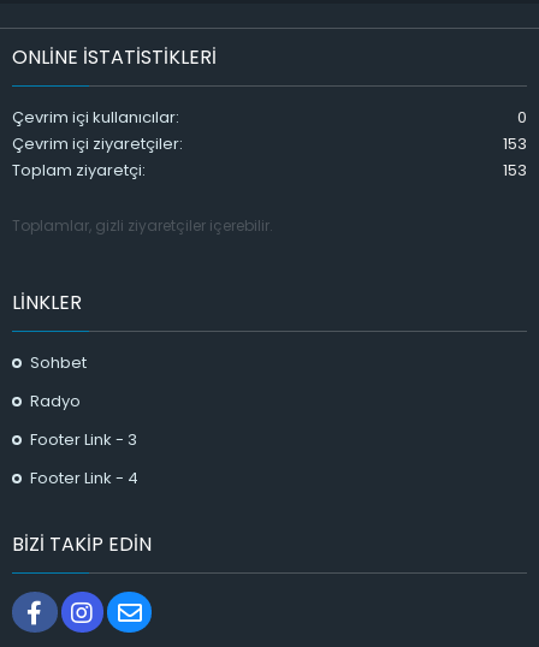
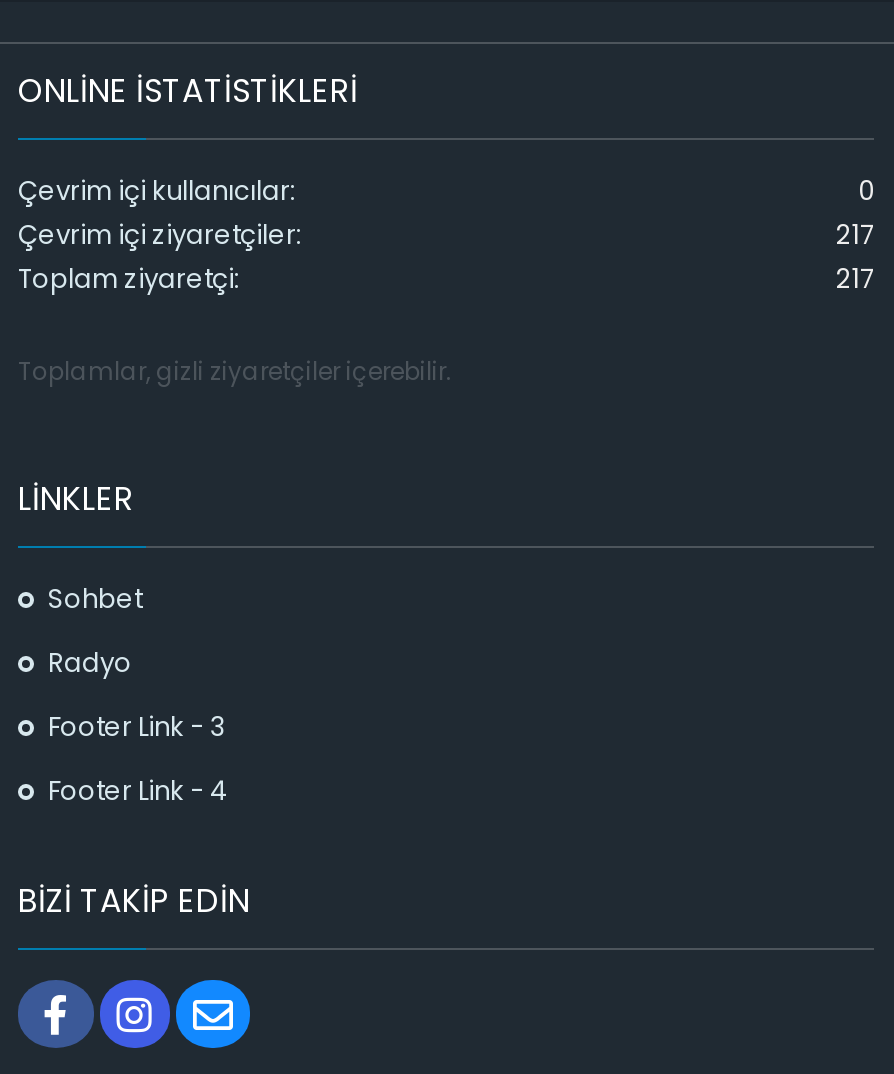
- 153
+ 217

- 153
+ 217
